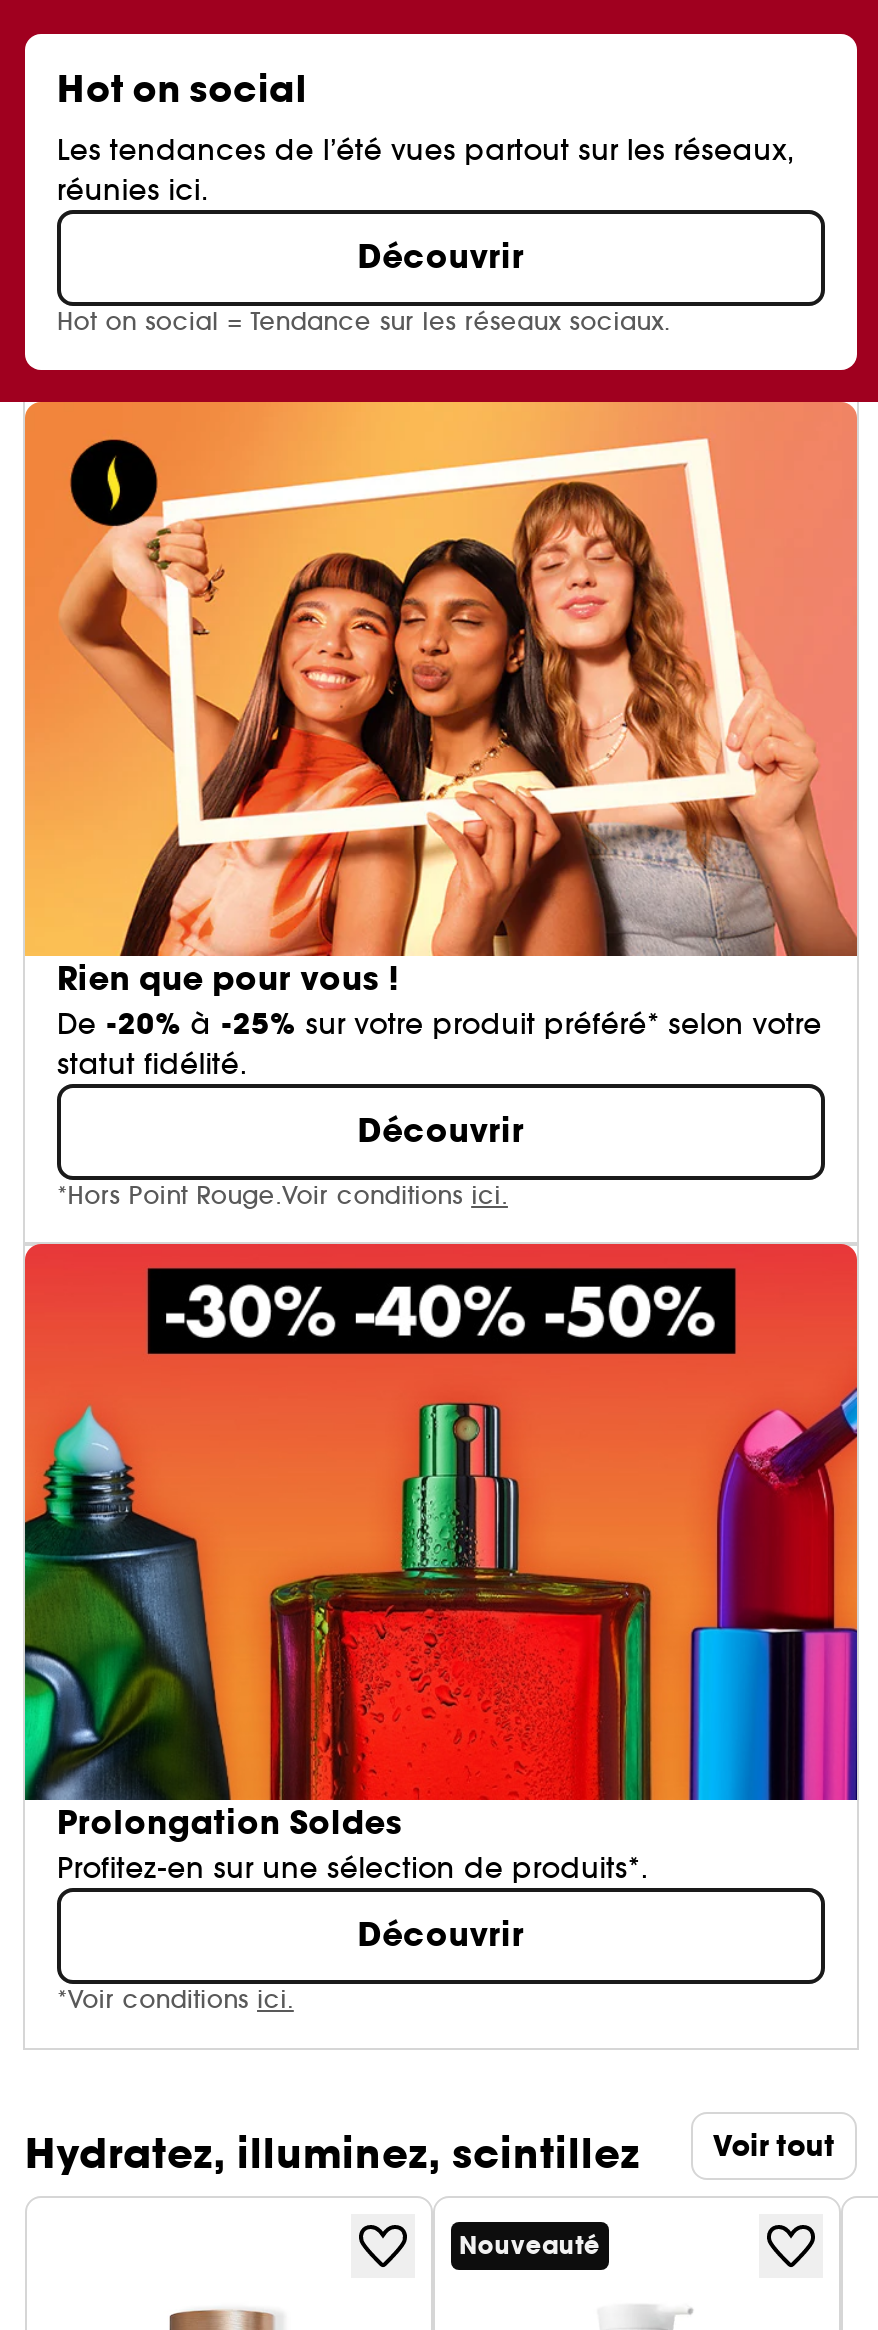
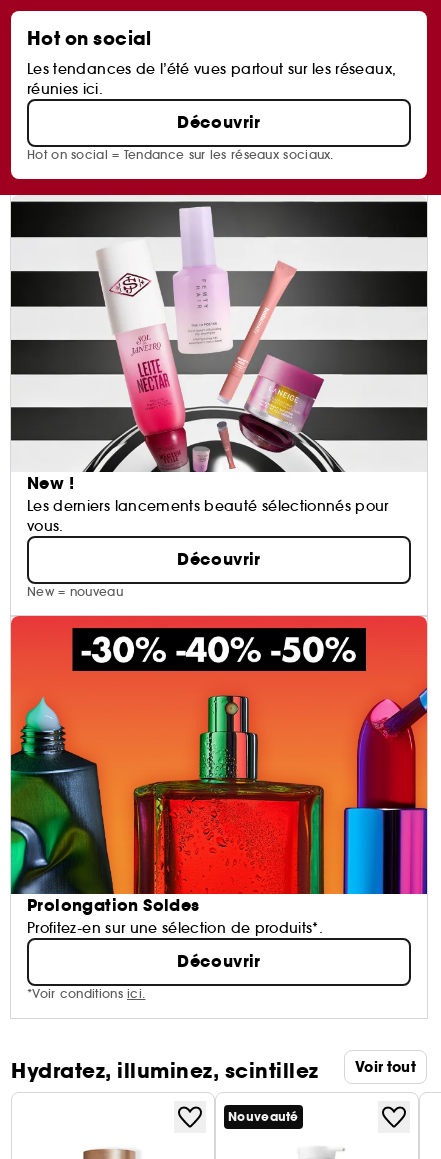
- [image]
- Rien que pour vous !
- De -20% à -25% sur votre produit préféré* selon votre
- statut fidélité.
+ [image]
+ New !
+ Les derniers lancements beauté sélectionnés pour
+ vous.

- *Hors Point Rouge.Voir conditionsici.
+ New = nouveau
